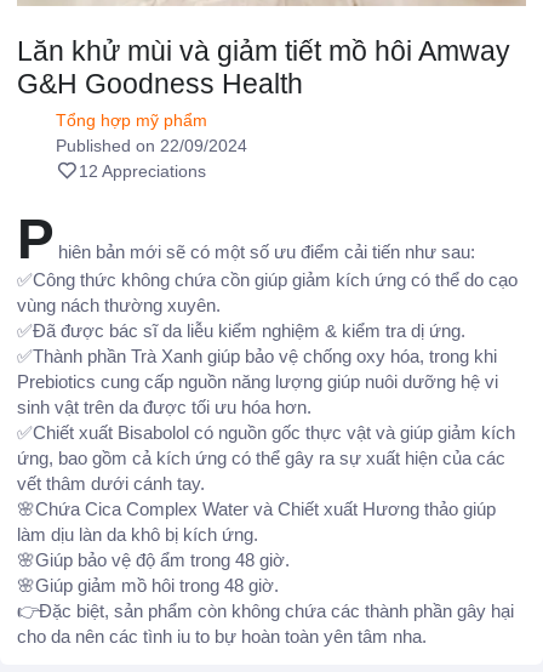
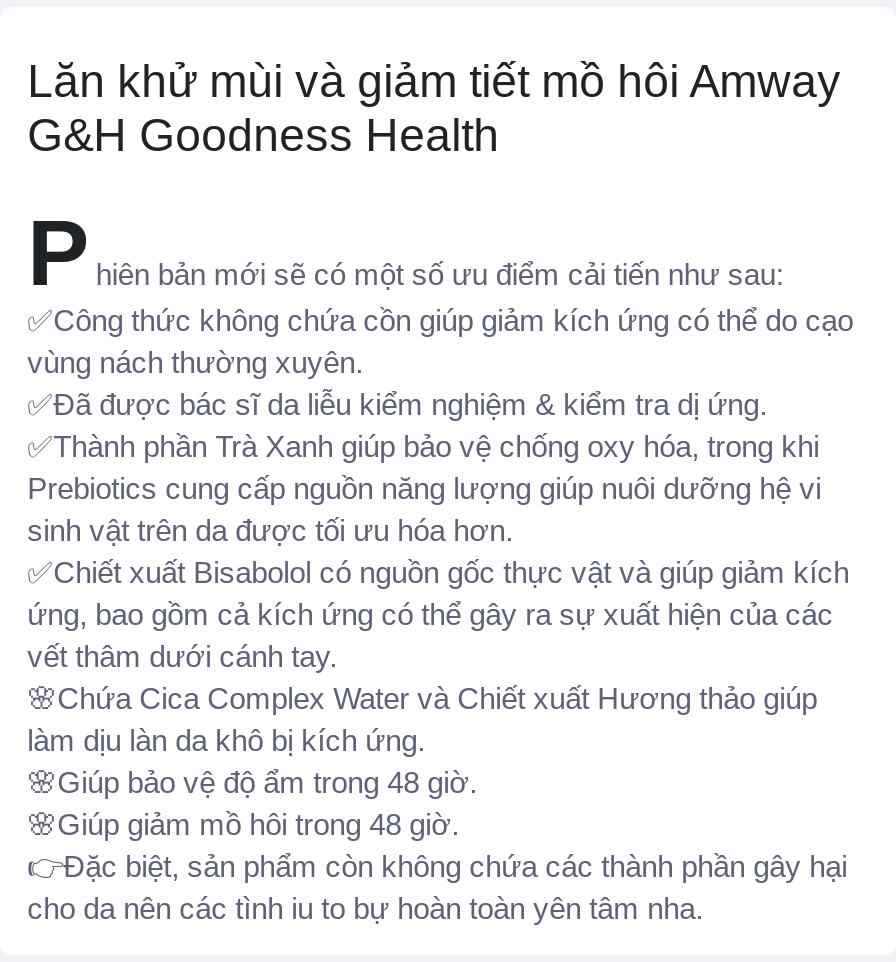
- Tổng hợp mỹ phẩm
- Published on 22/09/2024
- 12 Appreciations
